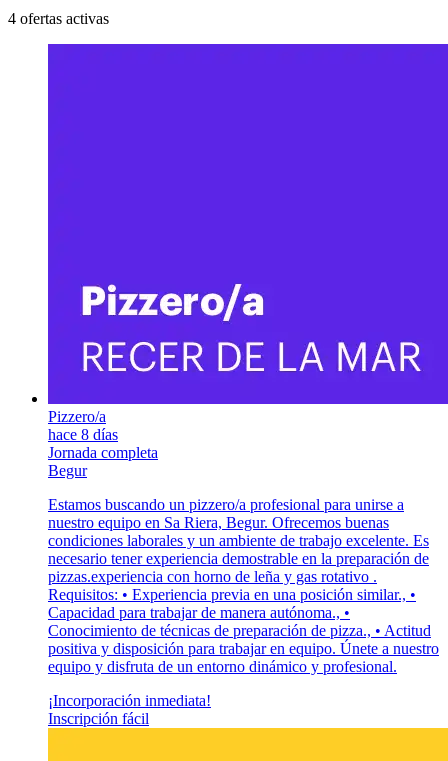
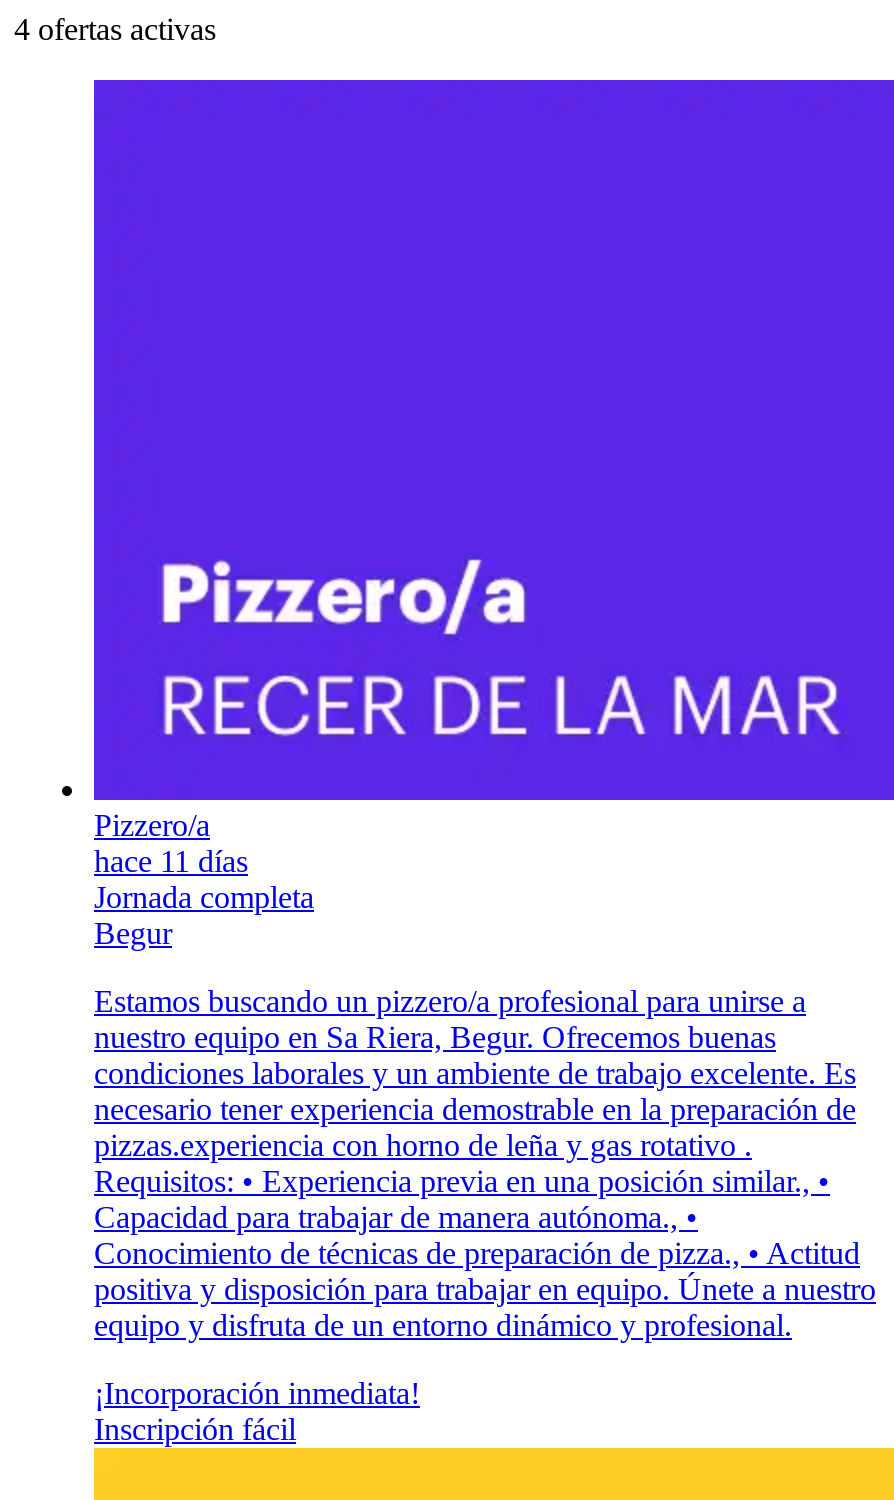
- hace 8 días
+ hace 11 días
